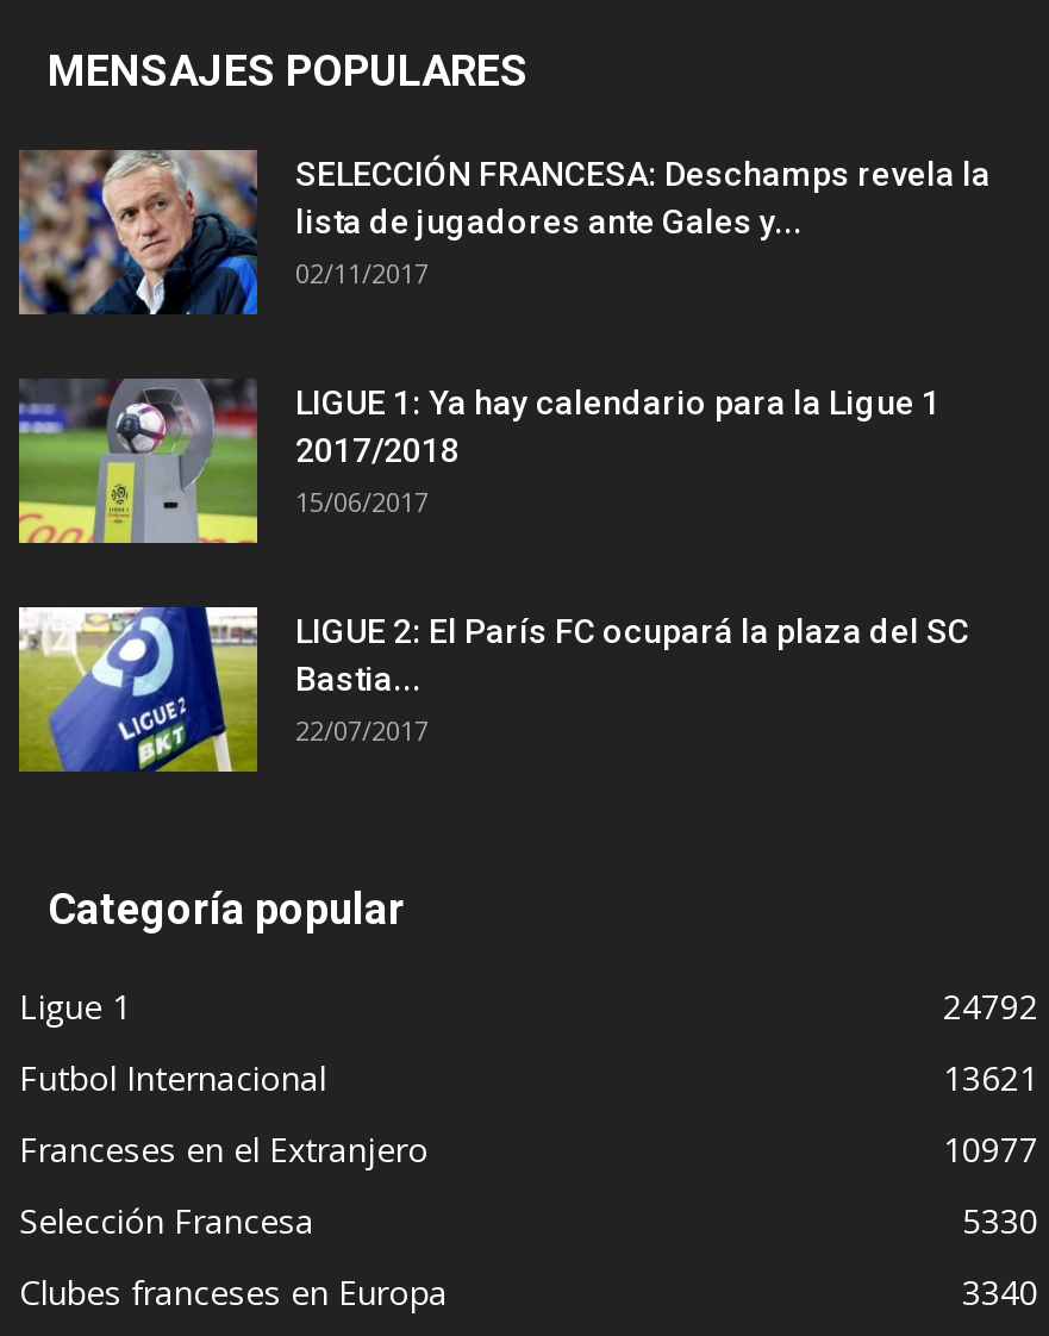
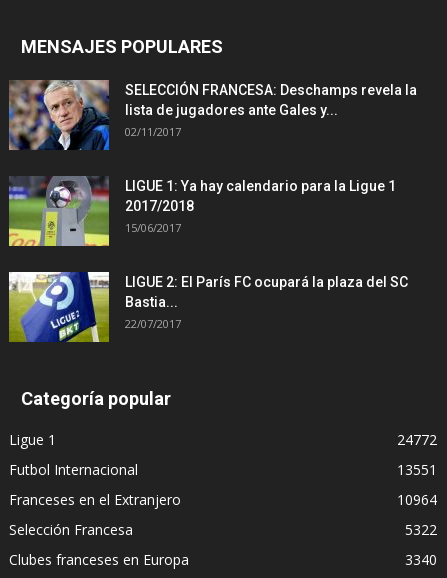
- 24792
+ 24772

- 13621
+ 13551

- 10977
+ 10964

- 5330
+ 5322
